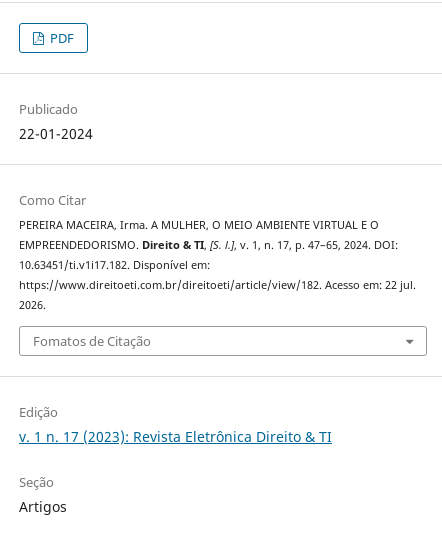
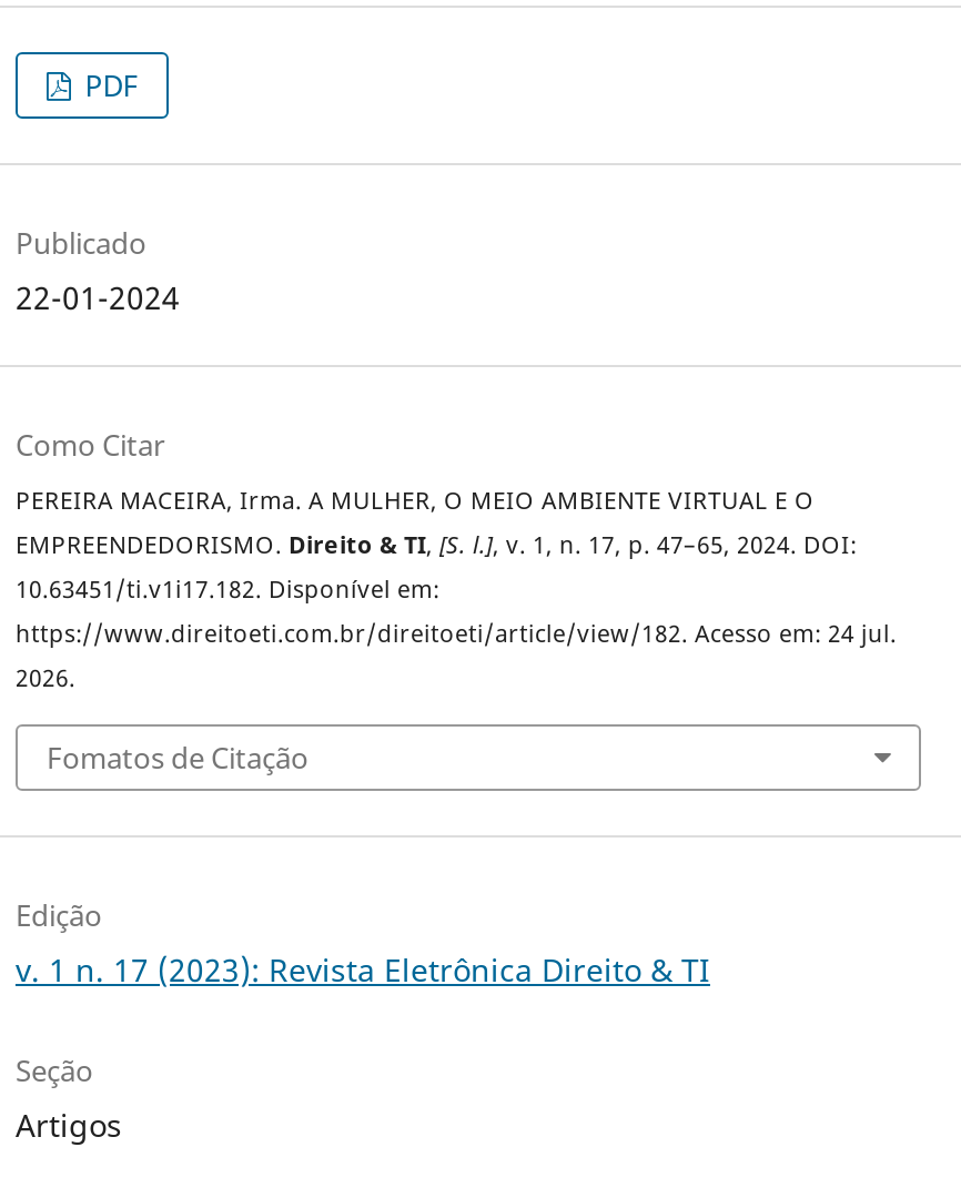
- https://www.direitoeti.com.br/direitoeti/article/view/182. Acesso em: 22 jul.
+ https://www.direitoeti.com.br/direitoeti/article/view/182. Acesso em: 24 jul.
